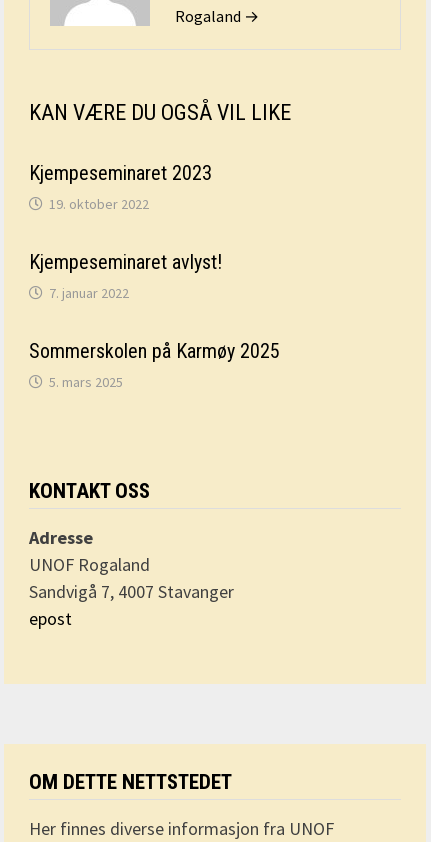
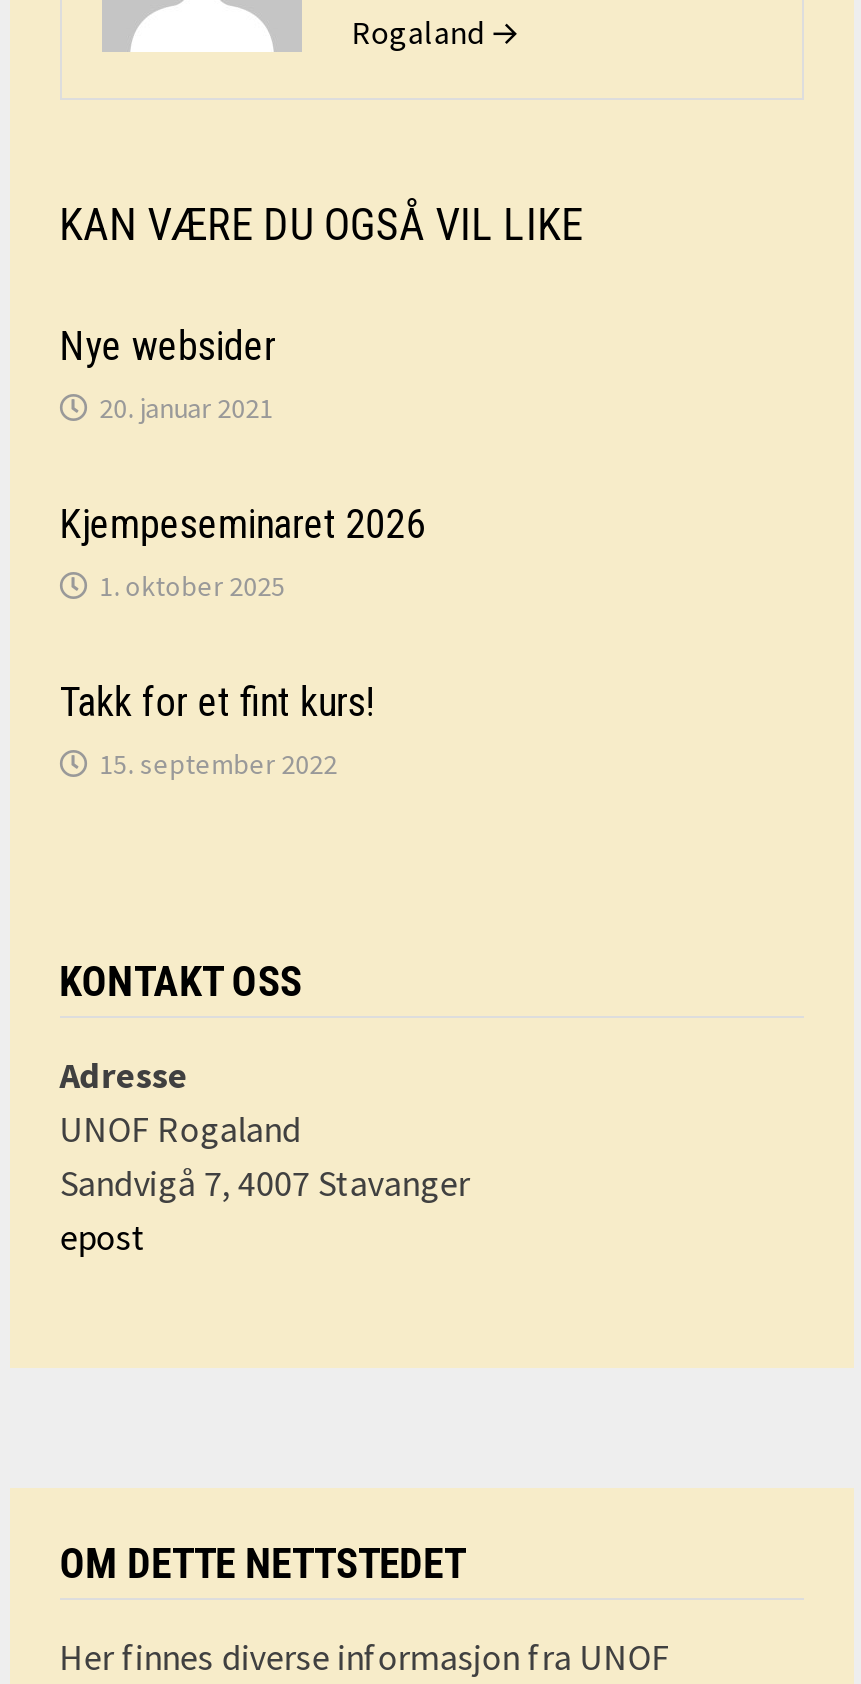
- Kjempeseminaret 2023
- 19. oktober 2022
+ Nye websider
+ 20. januar 2021

- Kjempeseminaret avlyst!
- 7. januar 2022
+ Kjempeseminaret 2026
+ 1. oktober 2025

- Sommerskolen på Karmøy 2025
- 5. mars 2025
+ Takk for et fint kurs!
+ 15. september 2022
